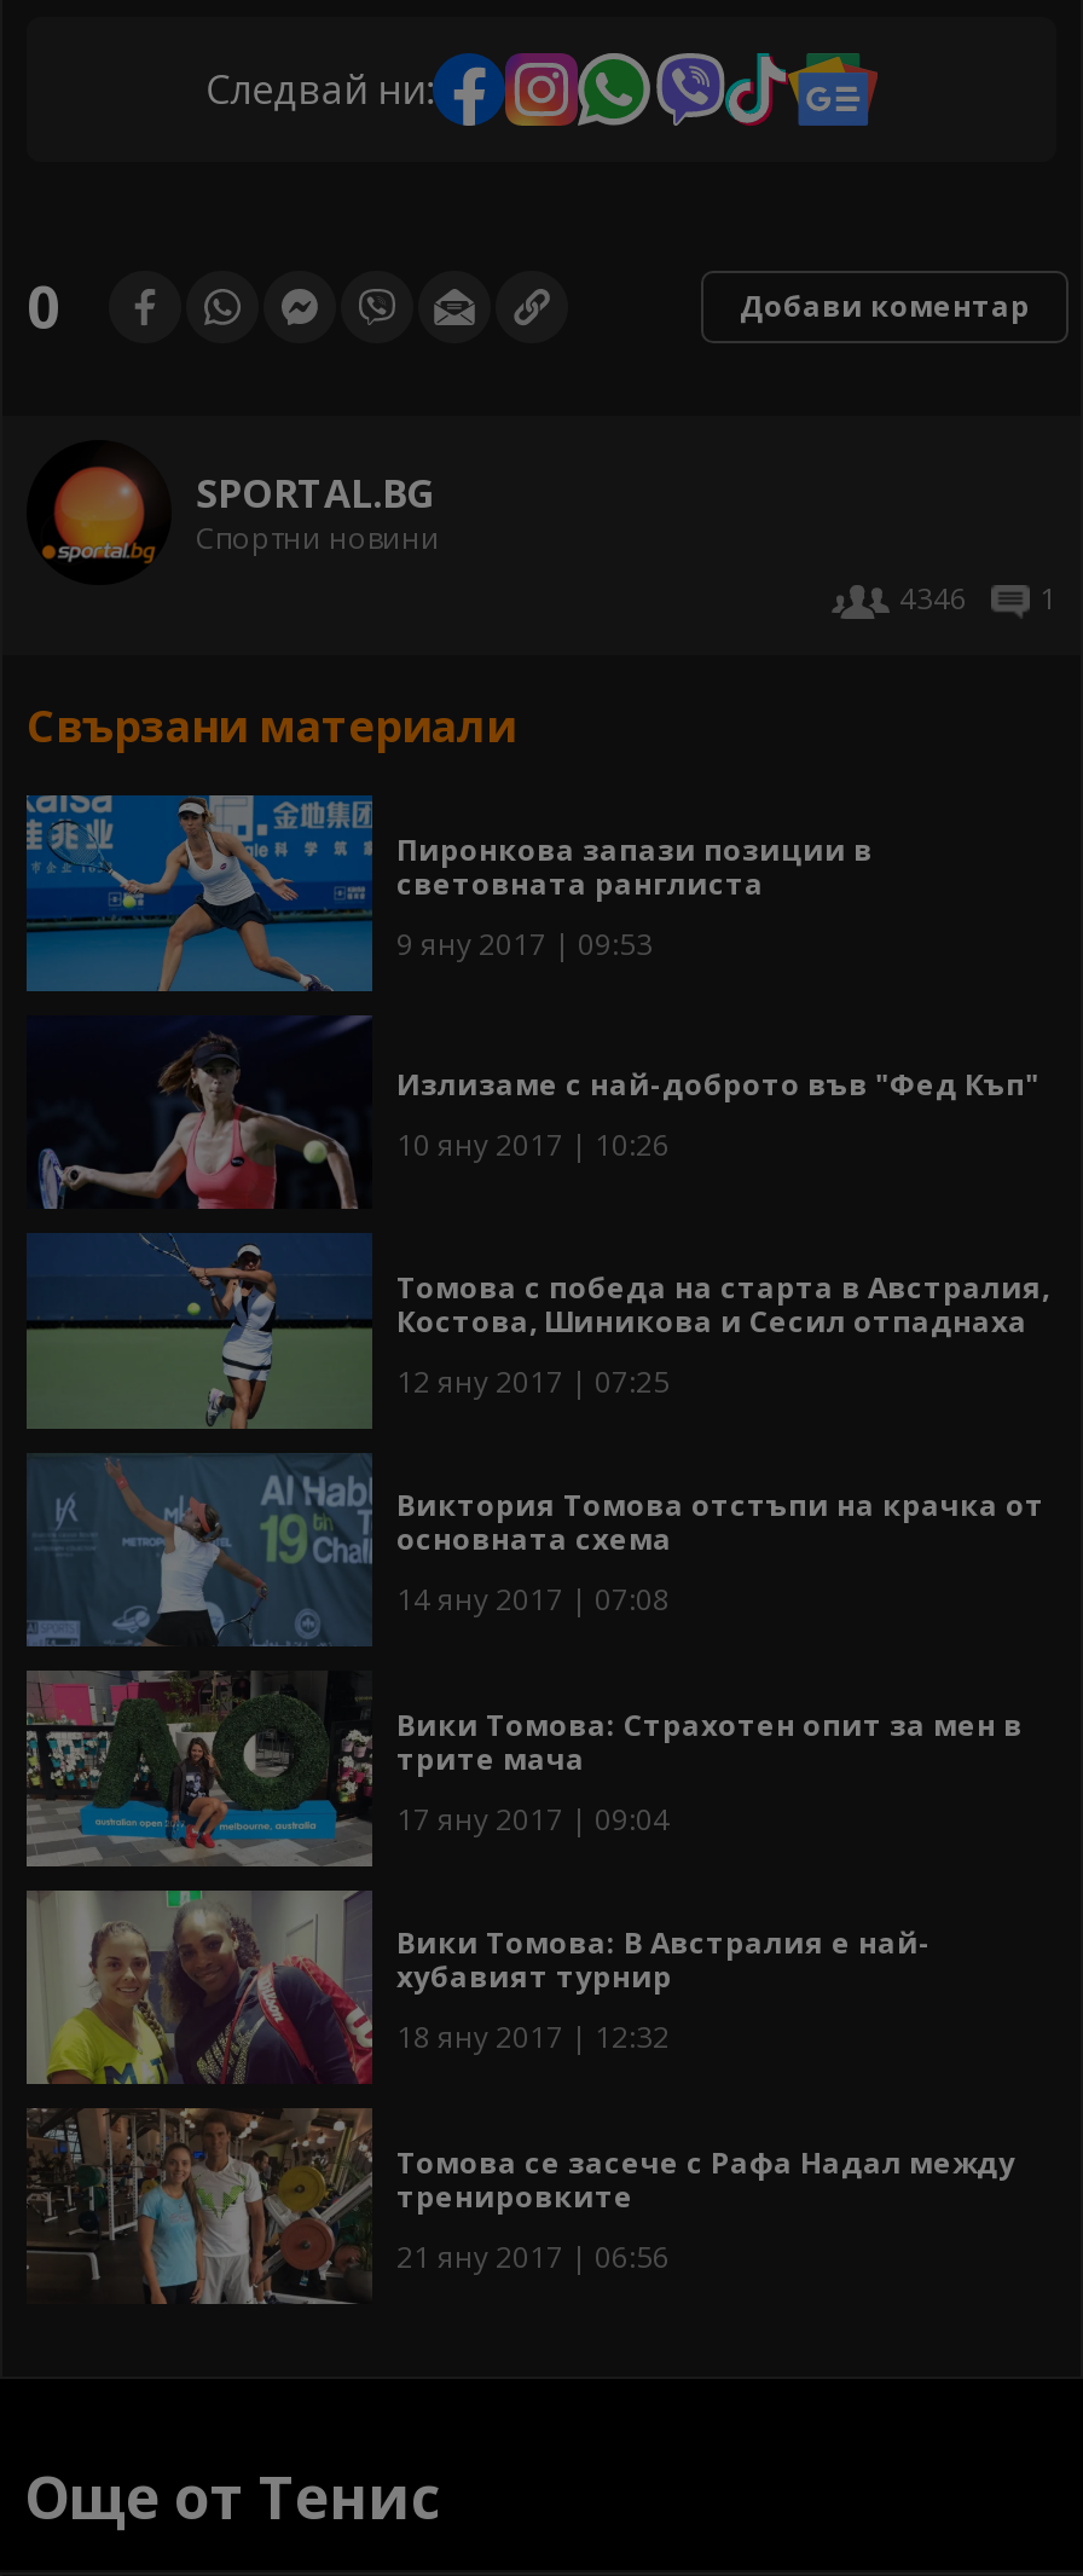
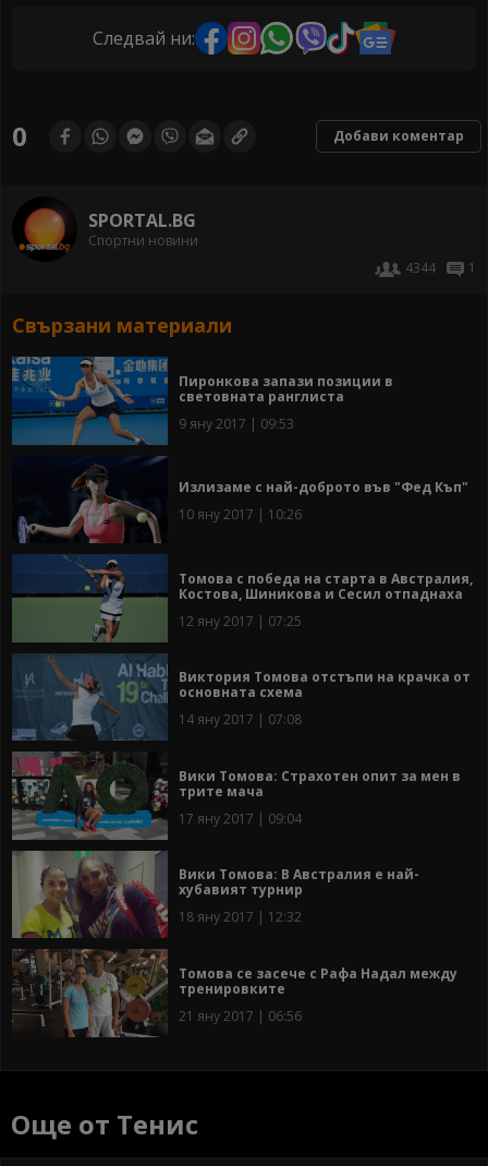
- 4346 1
+ 4344 1
